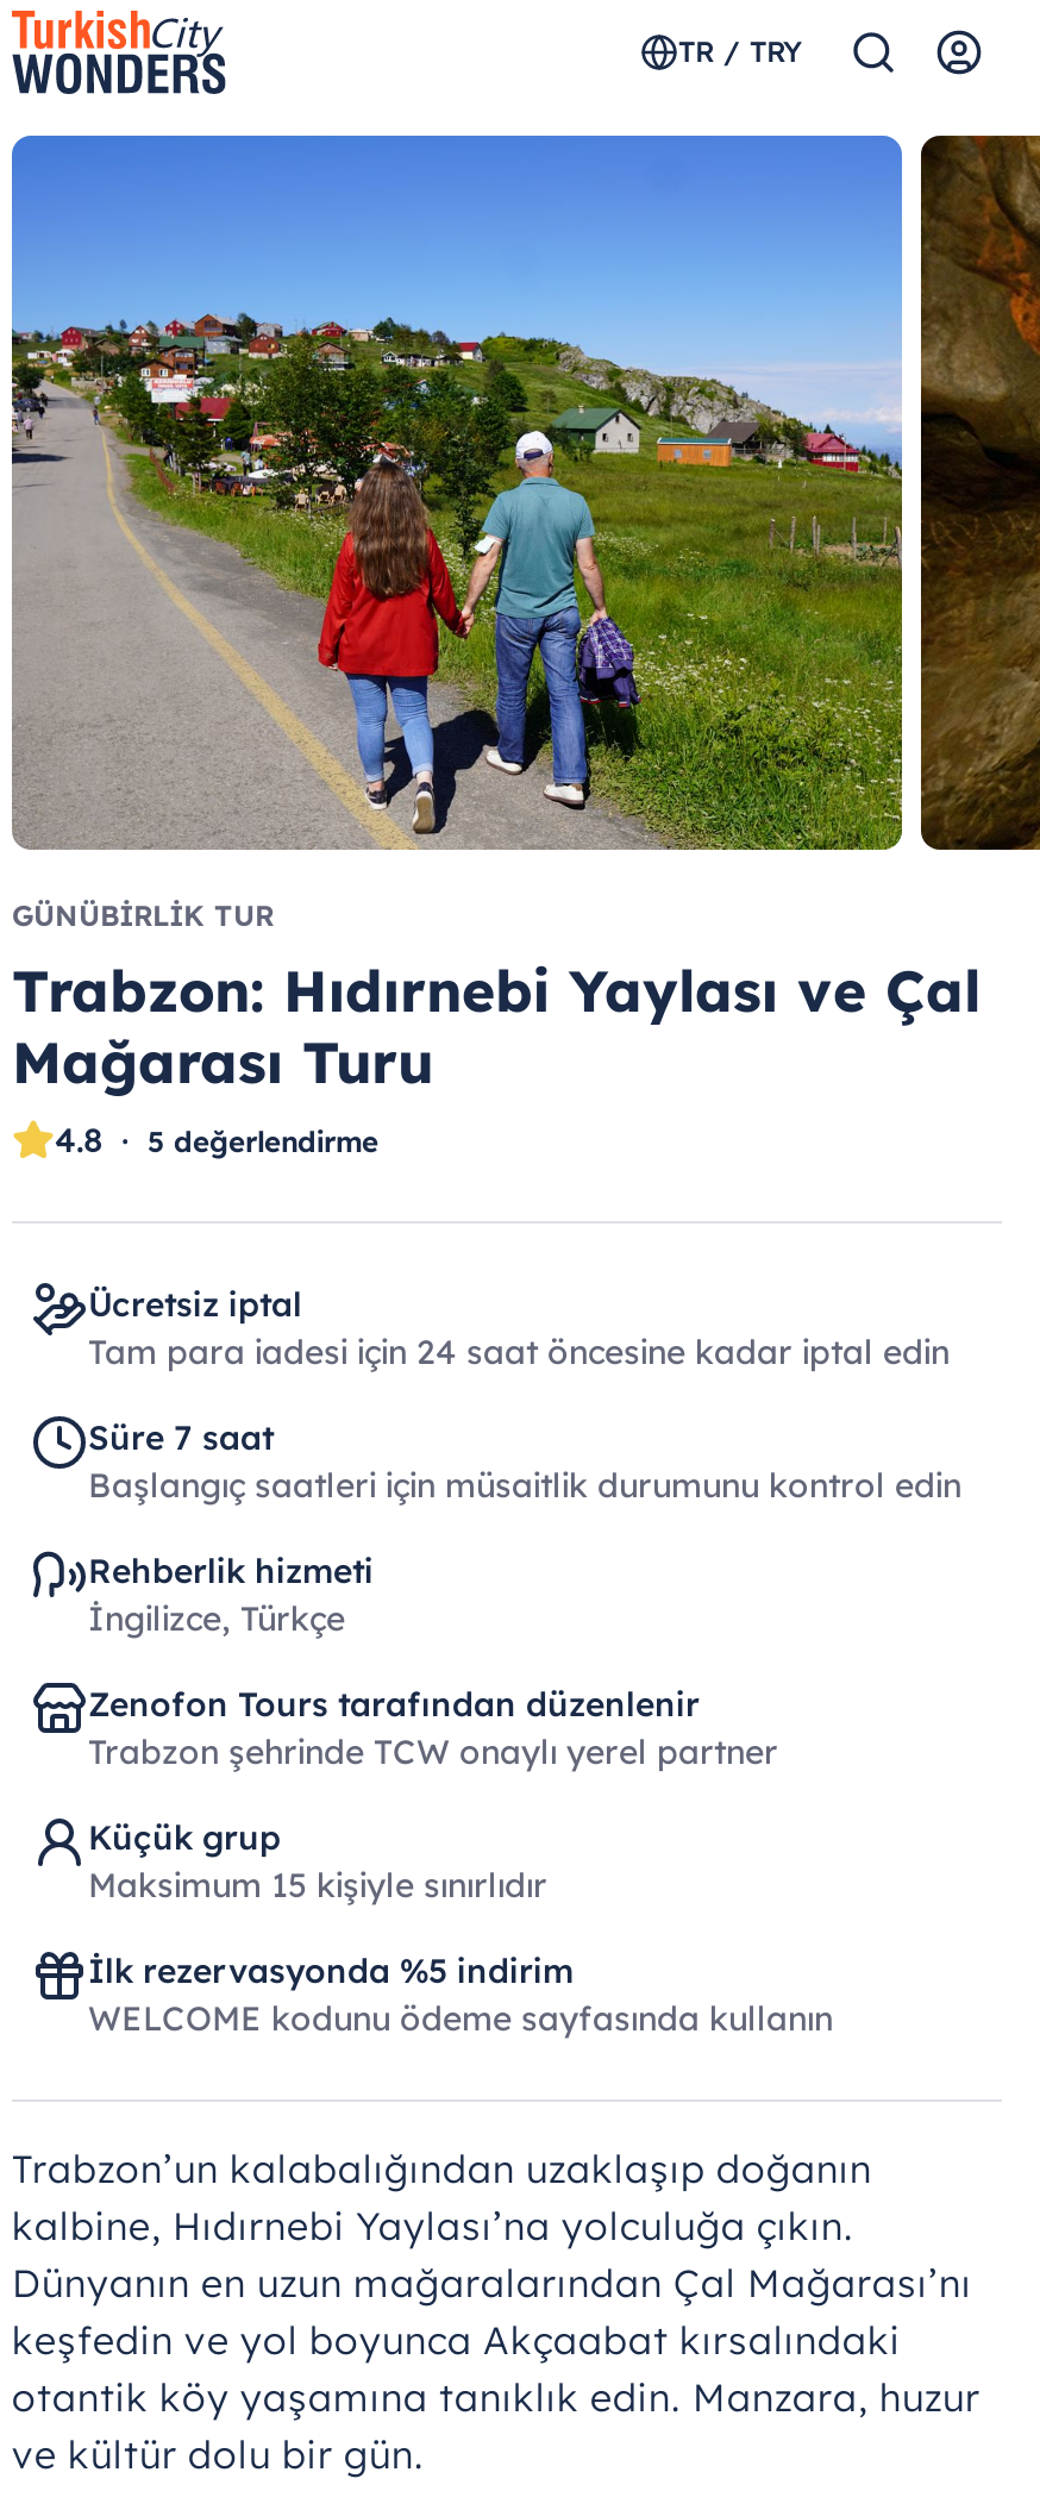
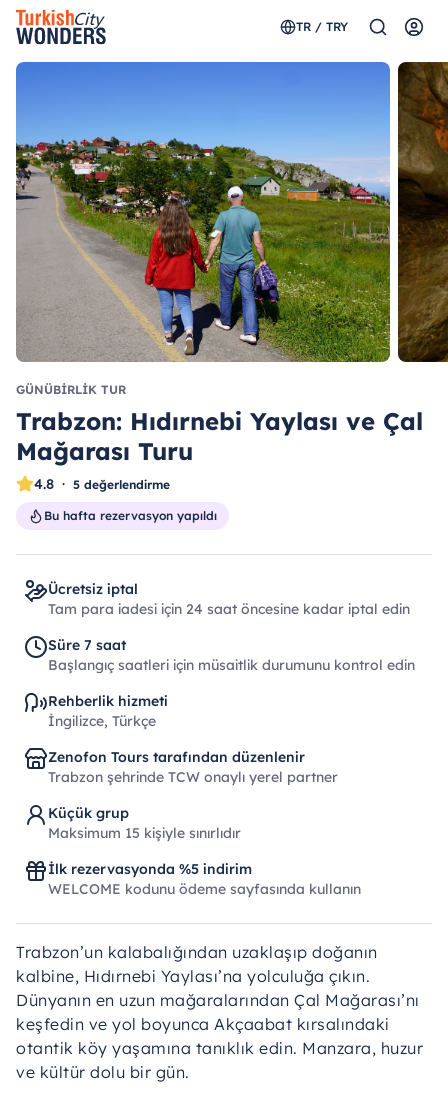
+ Bu hafta rezervasyon yapıldı
